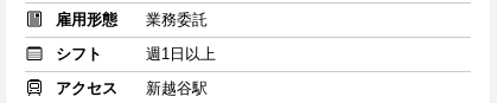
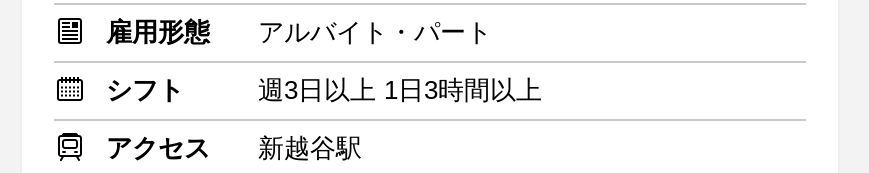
- 業務委託
+ アルバイト・パート

- 週1日以上
+ 週3日以上 1日3時間以上
